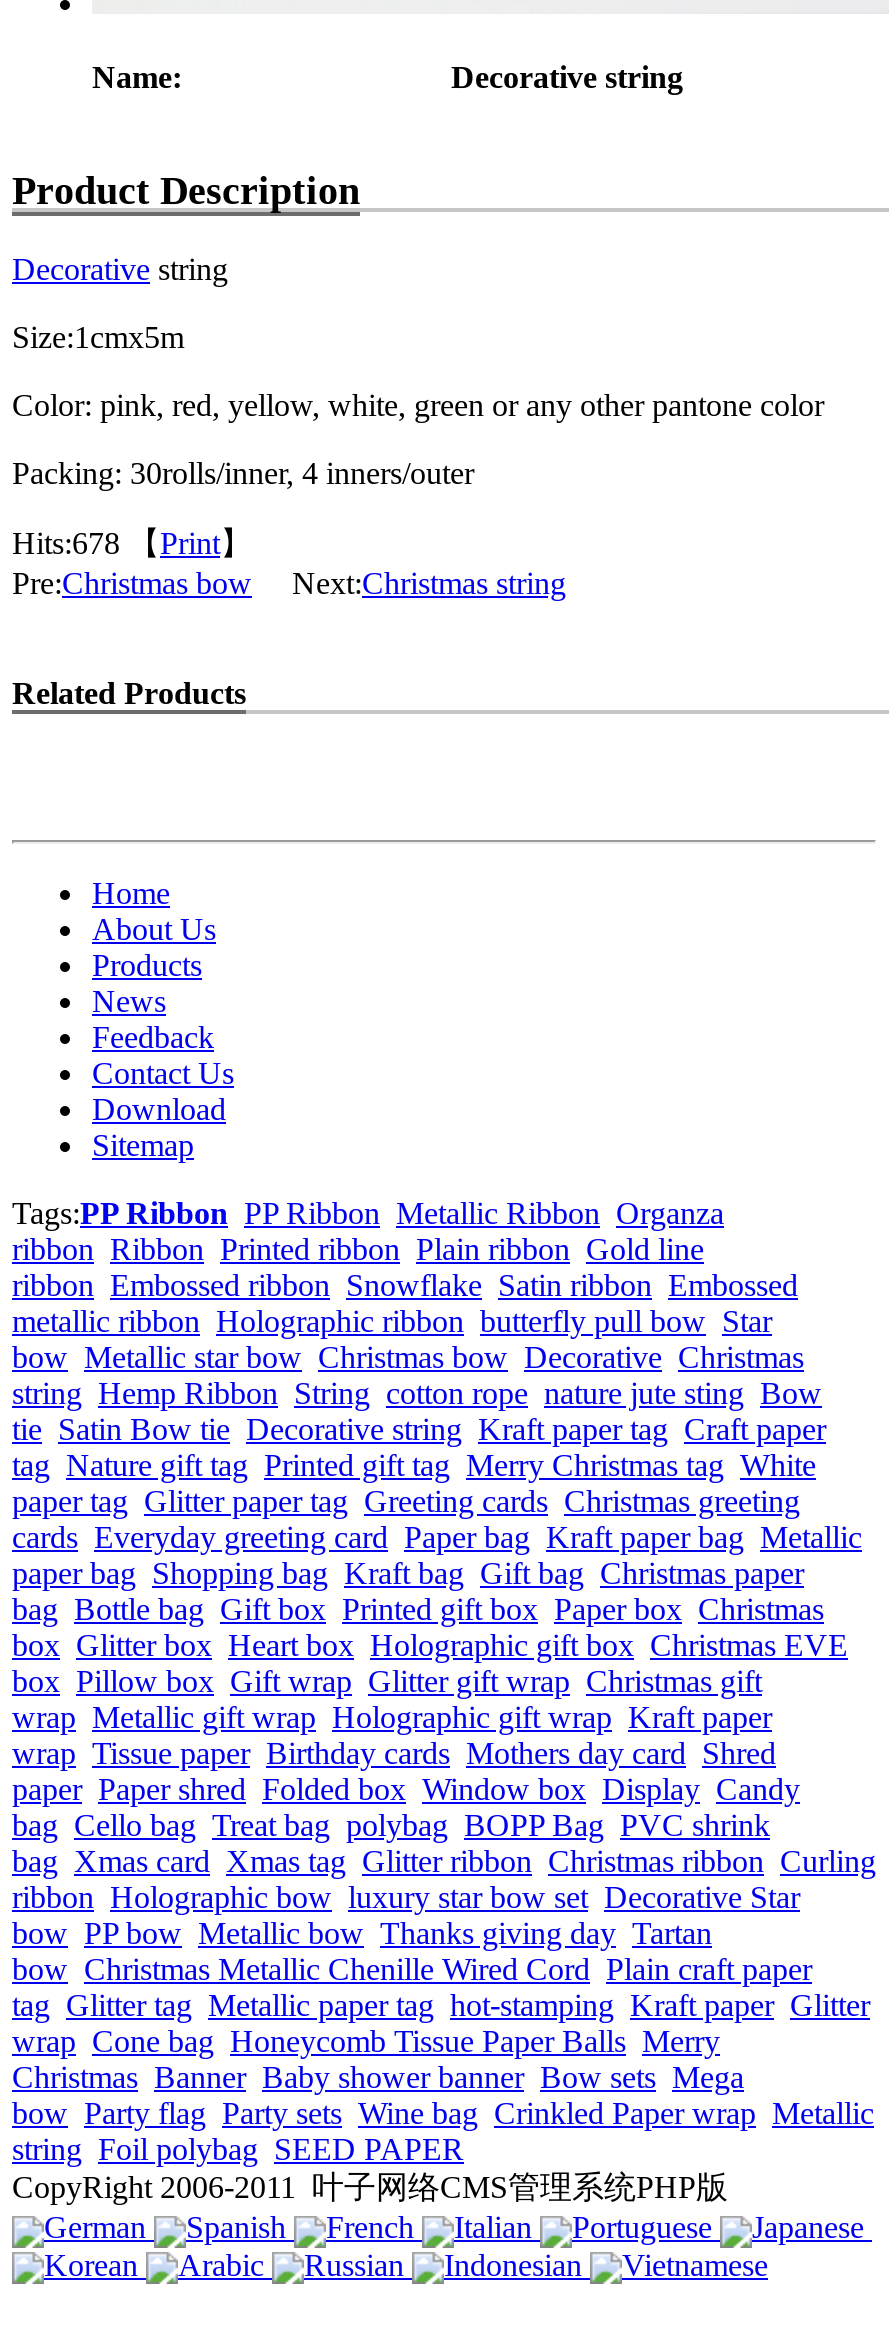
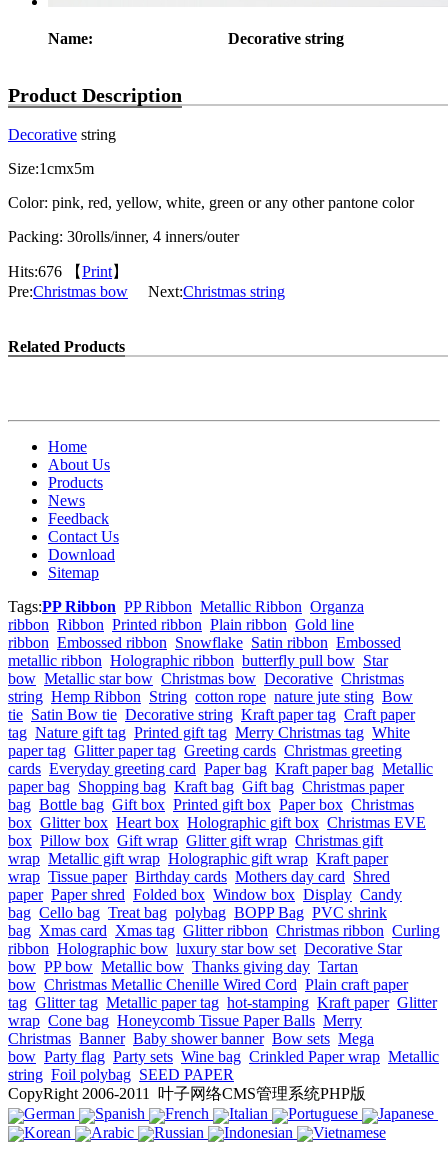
- Hits:678 【Print】
+ Hits:676 【Print】
